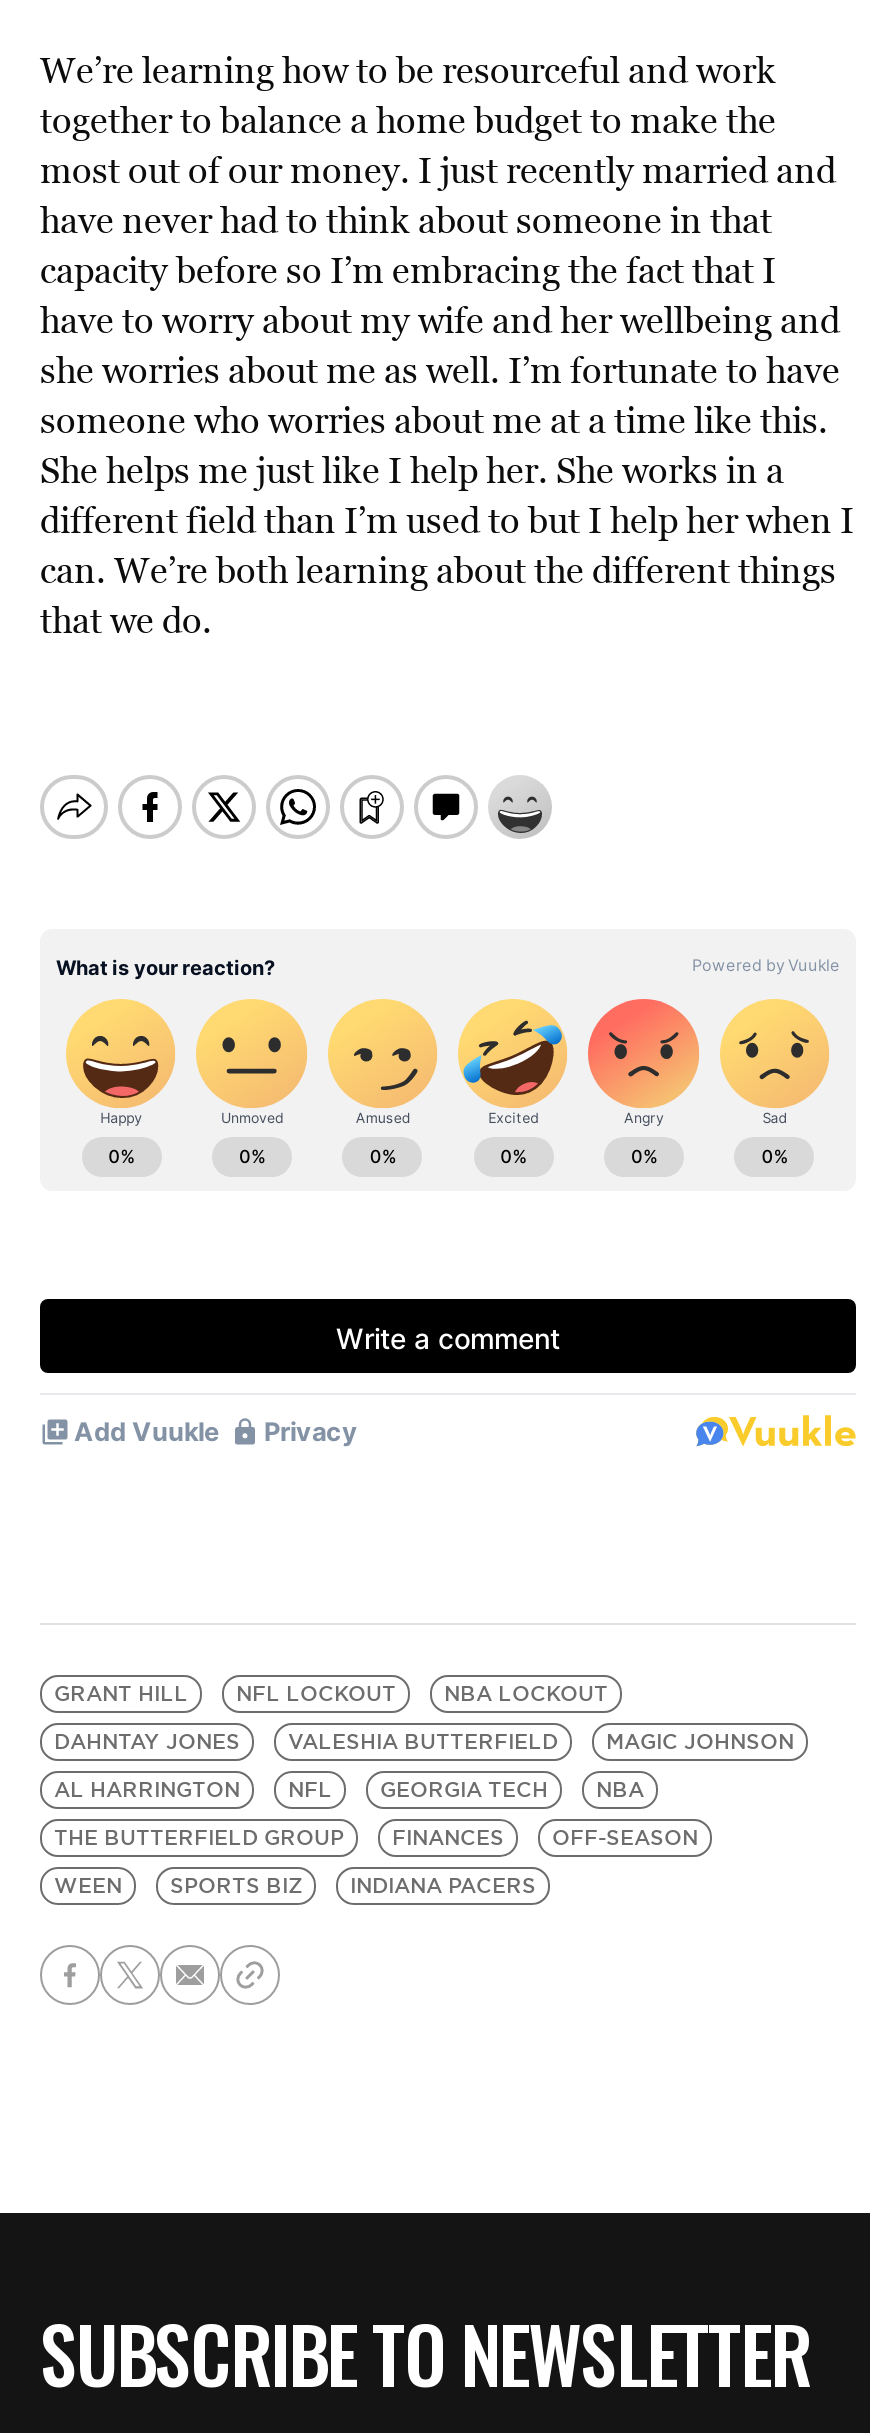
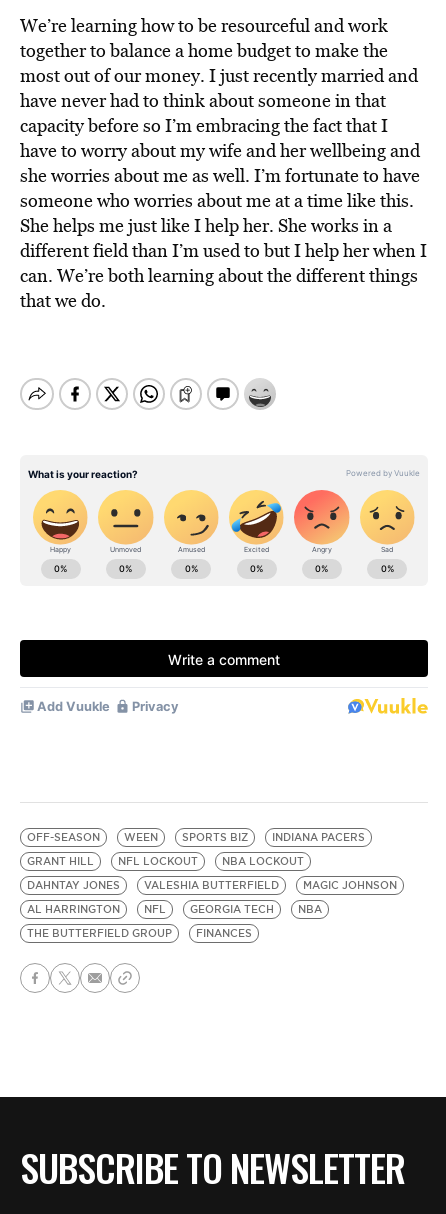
moved down: GRANT HILL | NFL LOCKOUT | NBA LOCKOUT | ... | THE BUTTERFIELD GROUP | FINANCES

moved up: OFF-SEASON | WEEN | SPORTS BIZ | INDIANA PACERS
